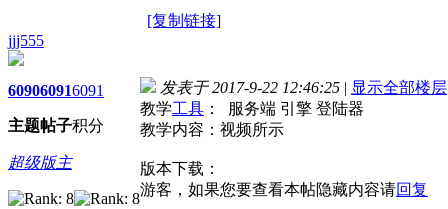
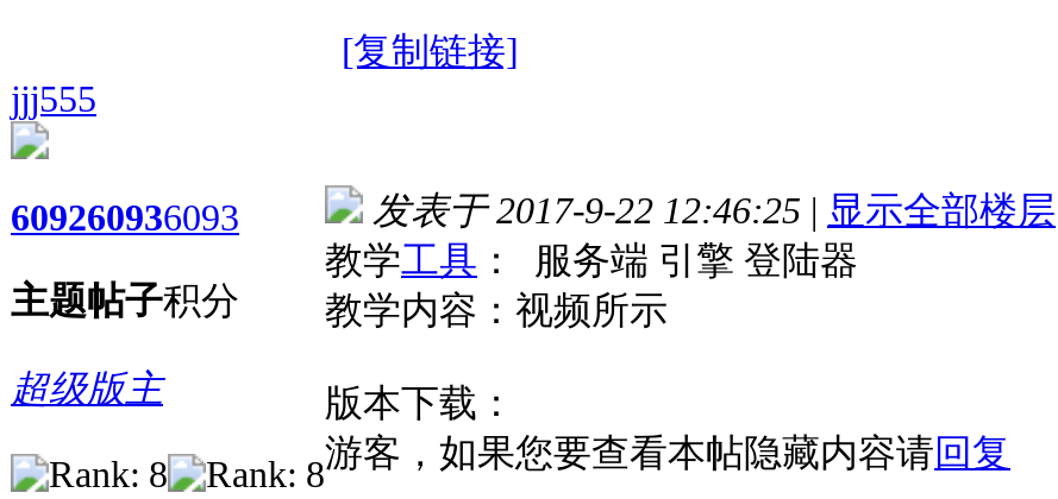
- 6090
+ 6092

- 6091
+ 6093

- 6091
+ 6093
